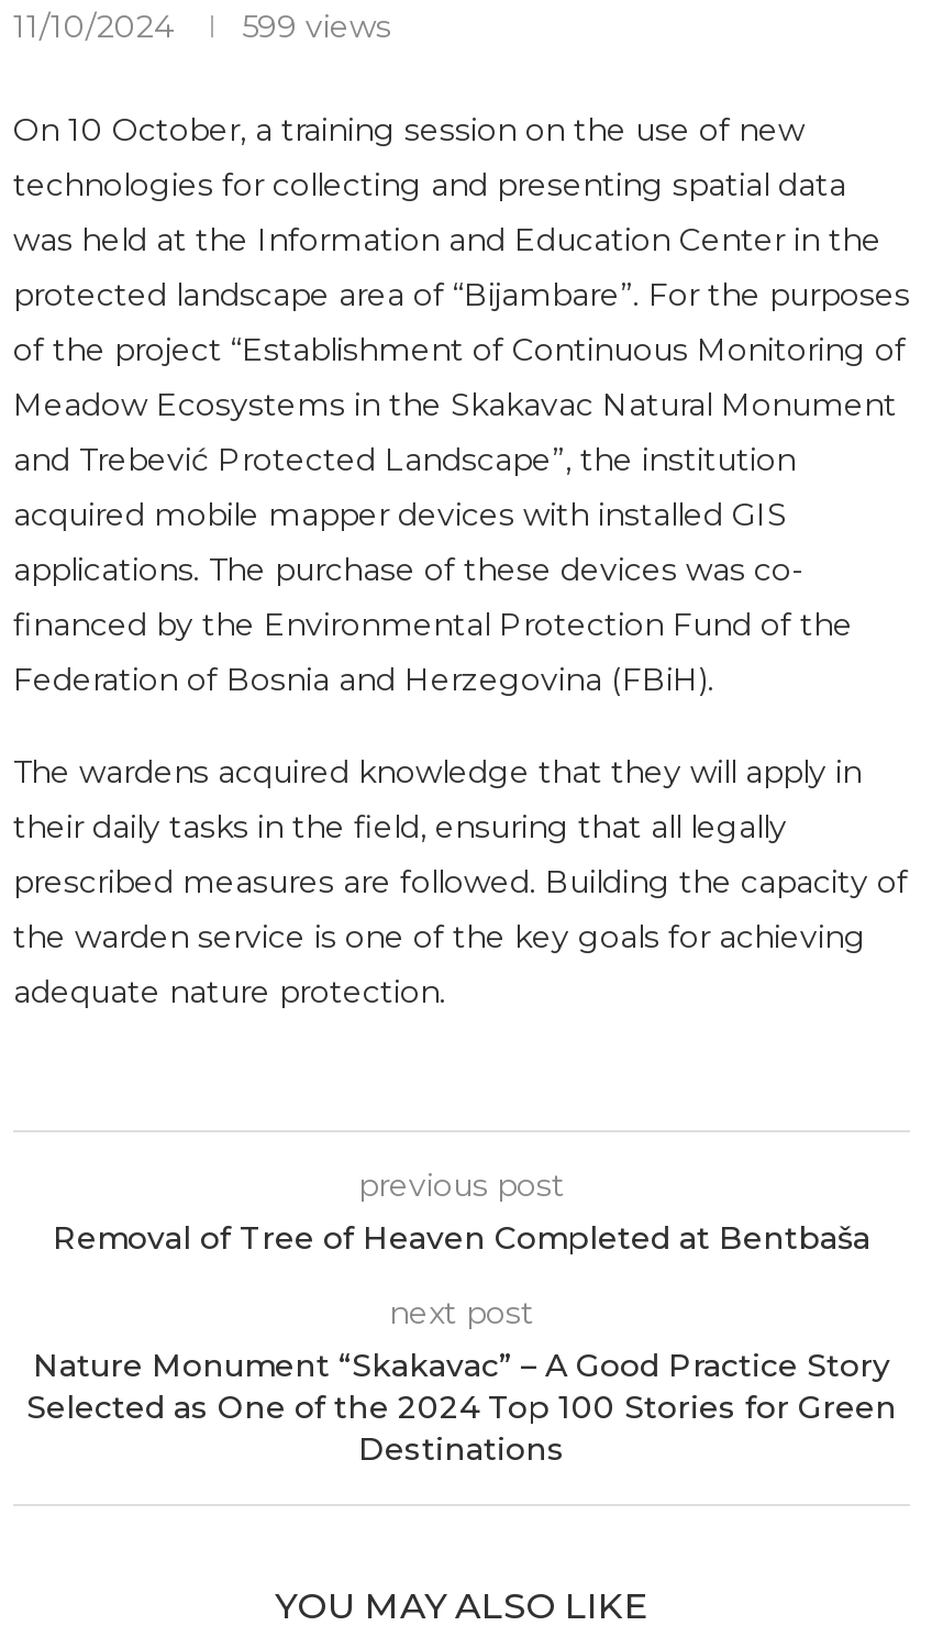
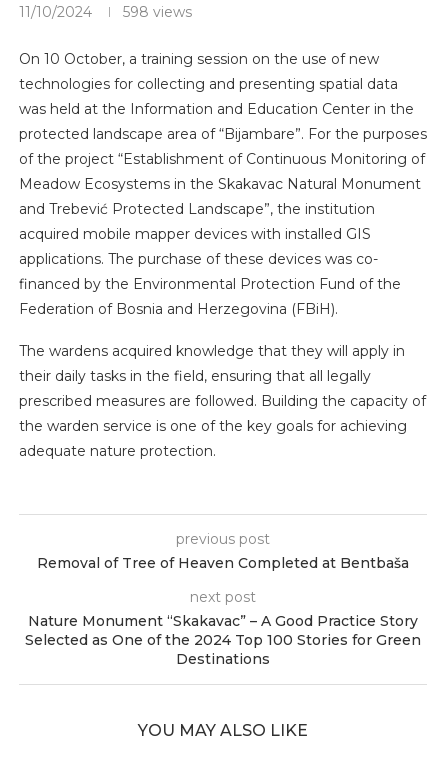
- 11/10/2024 599 views
+ 11/10/2024 598 views
